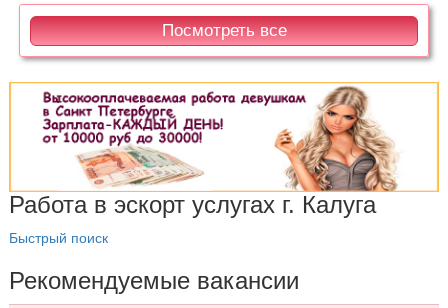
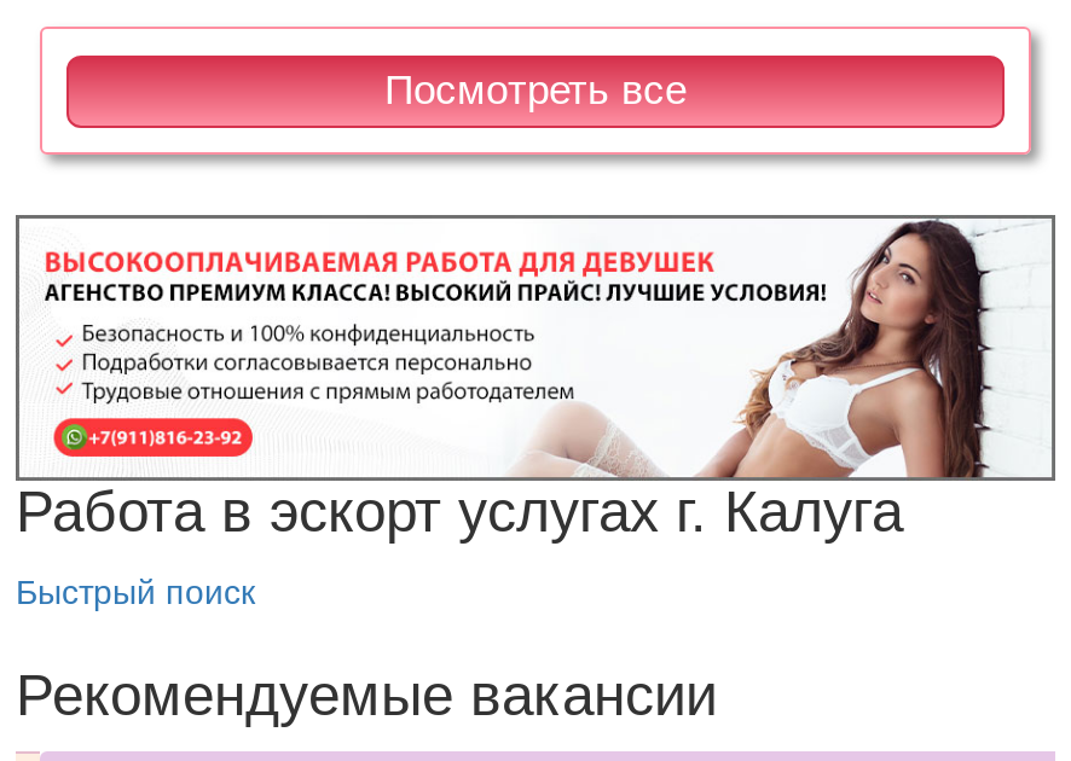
- [image]
+ [image]
